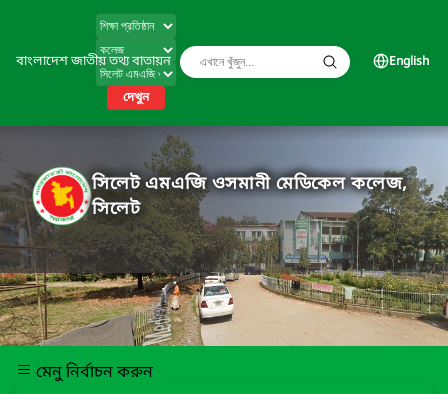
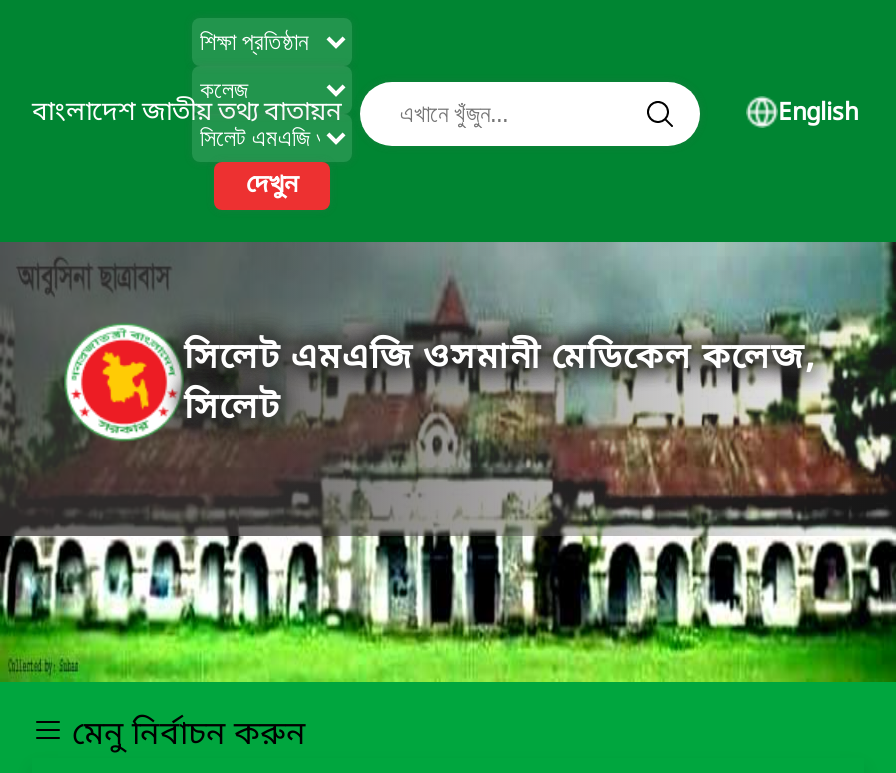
- [image]
+ [image]
